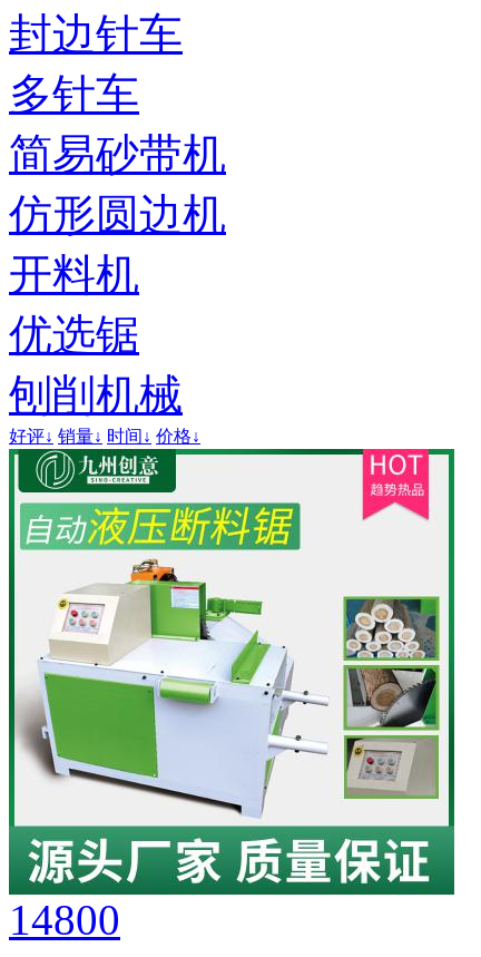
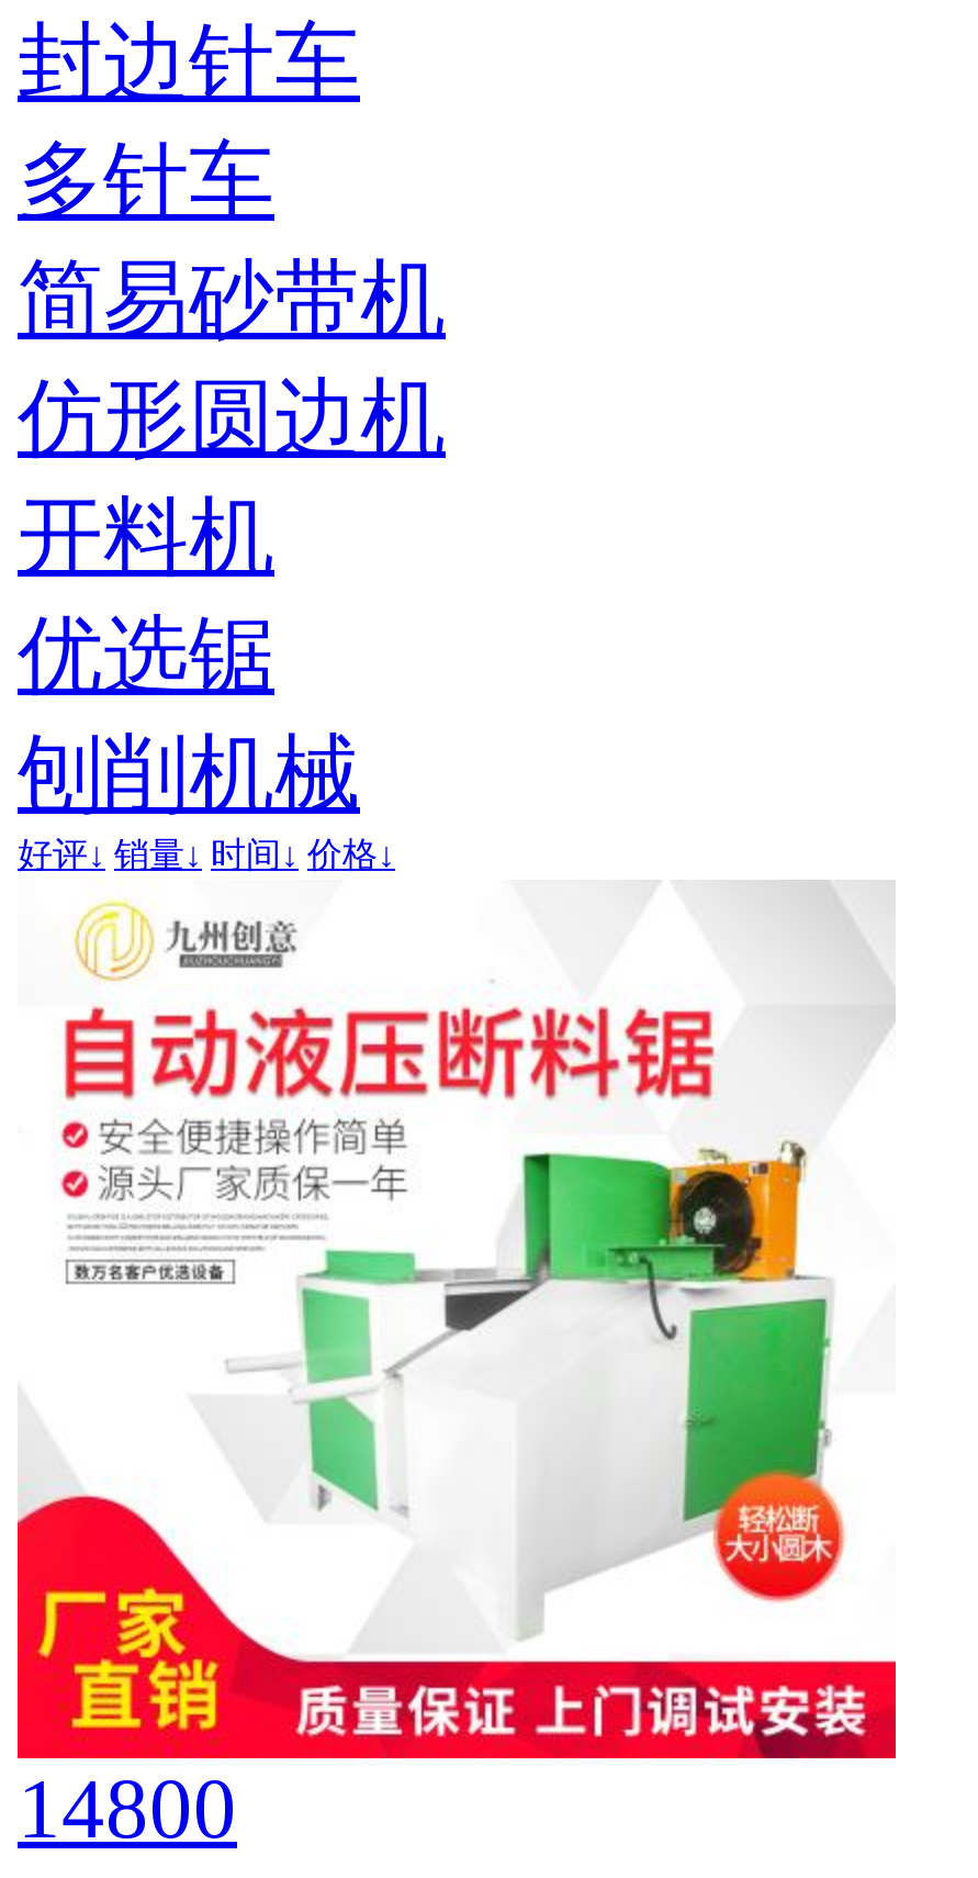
- [image]
+ [image]
